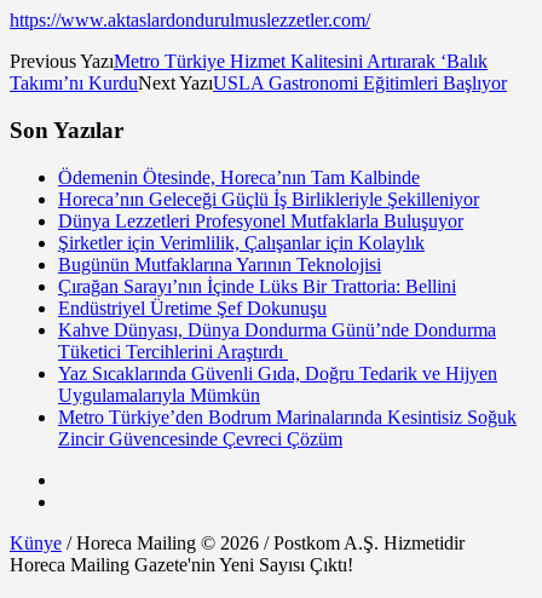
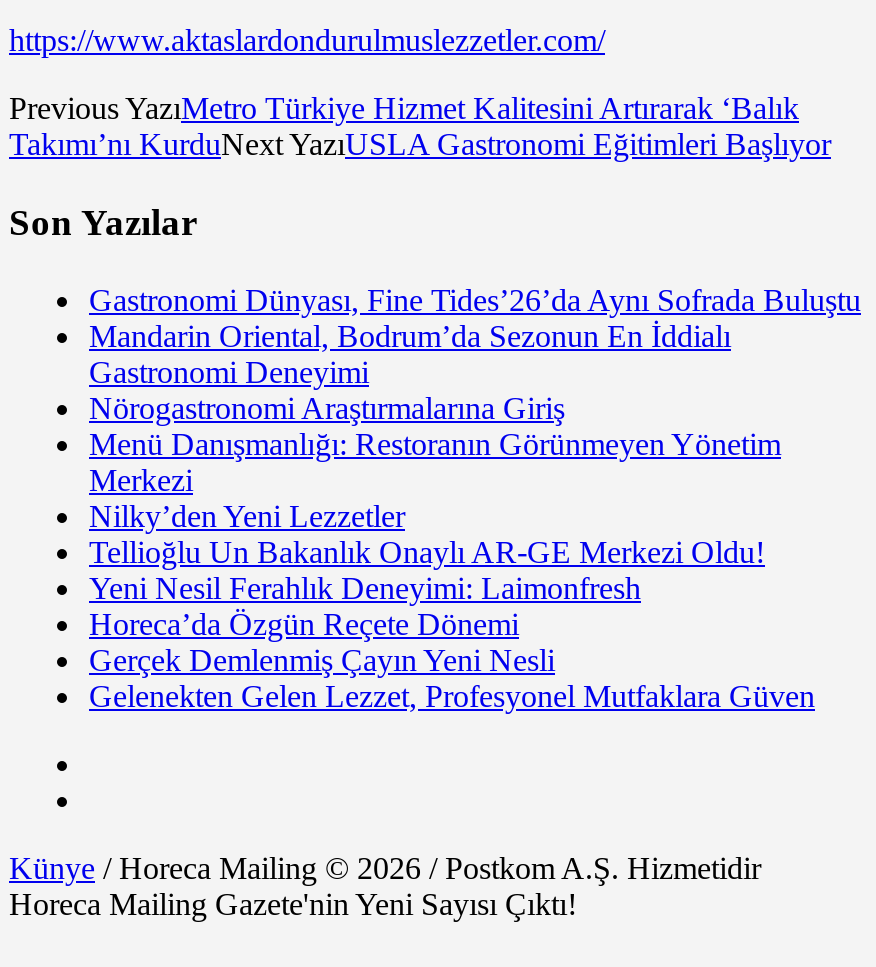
- Ödemenin Ötesinde, Horeca’nın Tam Kalbinde
- Horeca’nın Geleceği Güçlü İş Birlikleriyle Şekilleniyor
- Dünya Lezzetleri Profesyonel Mutfaklarla Buluşuyor
- Şirketler için Verimlilik, Çalışanlar için Kolaylık
- Bugünün Mutfaklarına Yarının Teknolojisi
- Çırağan Sarayı’nın İçinde Lüks Bir Trattoria: Bellini
- Endüstriyel Üretime Şef Dokunuşu
- Kahve Dünyası, Dünya Dondurma Günü’nde Dondurma
- Tüketici Tercihlerini Araştırdı
- Yaz Sıcaklarında Güvenli Gıda, Doğru Tedarik ve Hijyen
- Uygulamalarıyla Mümkün
- Metro Türkiye’den Bodrum Marinalarında Kesintisiz Soğuk
- Zincir Güvencesinde Çevreci Çözüm
+ Gastronomi Dünyası, Fine Tides’26’da Aynı Sofrada Buluştu
+ Mandarin Oriental, Bodrum’da Sezonun En İddialı
+ Gastronomi Deneyimi
+ Nörogastronomi Araştırmalarına Giriş
+ Menü Danışmanlığı: Restoranın Görünmeyen Yönetim
+ Merkezi
+ Nilky’den Yeni Lezzetler
+ Tellioğlu Un Bakanlık Onaylı AR-GE Merkezi Oldu!
+ Yeni Nesil Ferahlık Deneyimi: Laimonfresh
+ Horeca’da Özgün Reçete Dönemi
+ Gerçek Demlenmiş Çayın Yeni Nesli
+ Gelenekten Gelen Lezzet, Profesyonel Mutfaklara Güven
